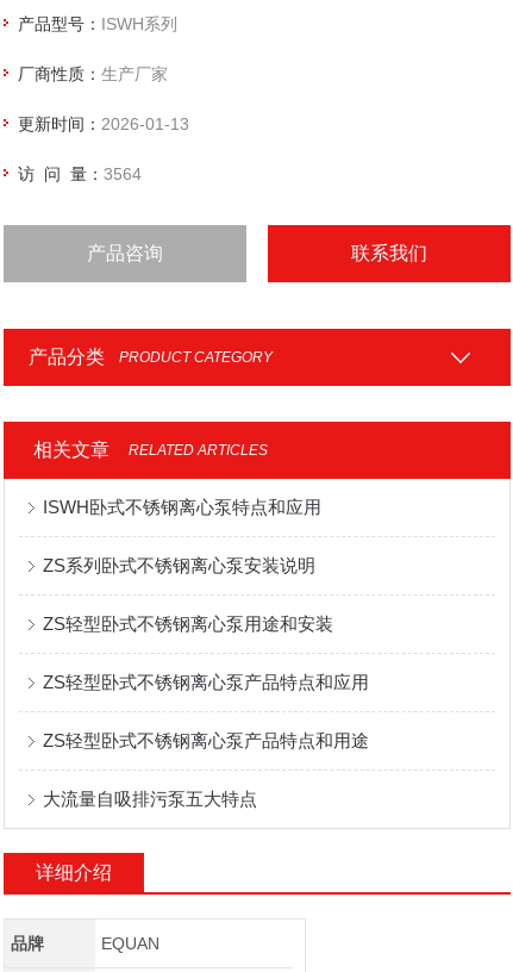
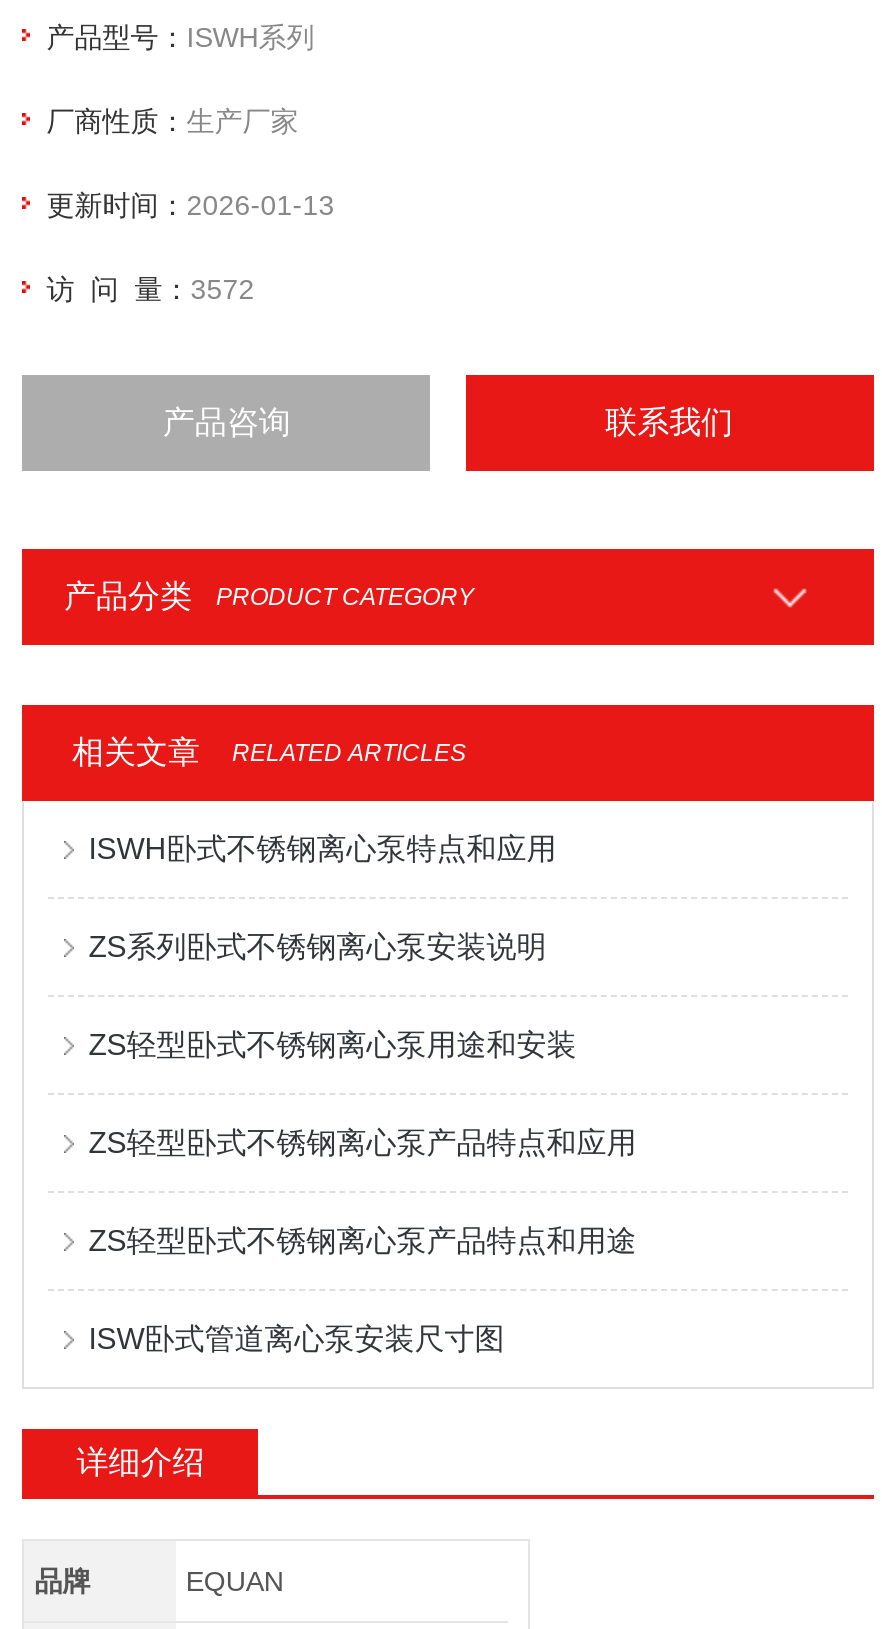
- 访 问 量：3564
+ 访 问 量：3572

- 大流量自吸排污泵五大特点
+ ISW卧式管道离心泵安装尺寸图
